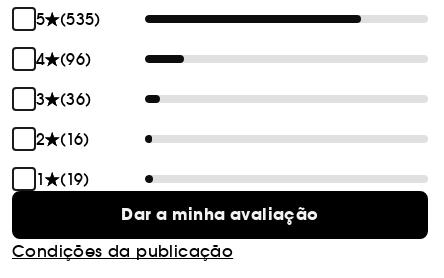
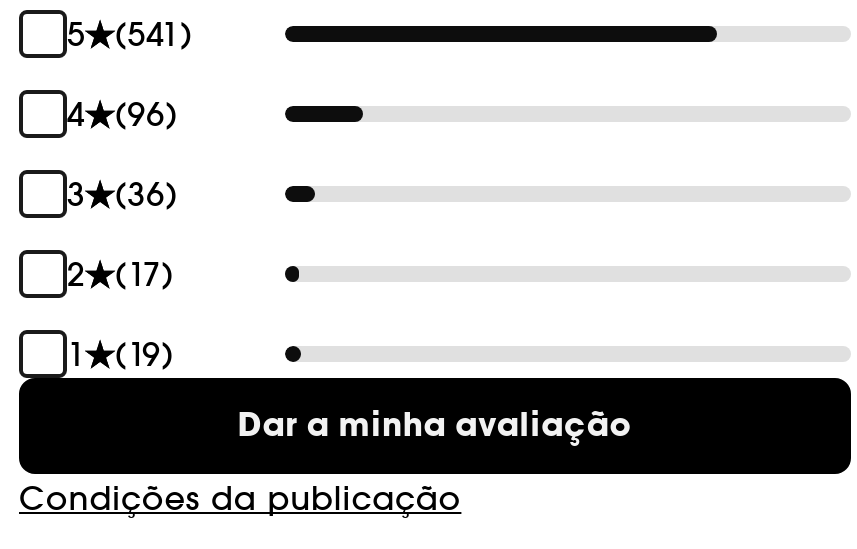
- 5 (535)
+ 5 (541)

- 2 (16)
+ 2 (17)
